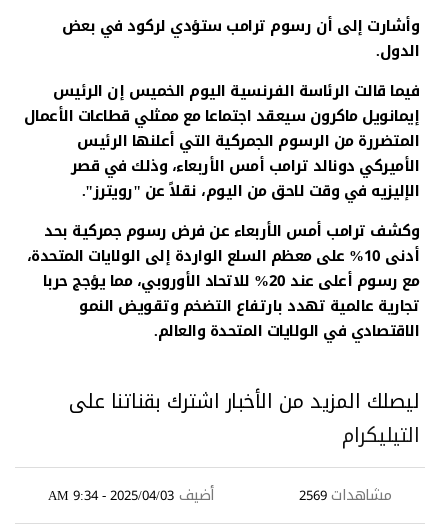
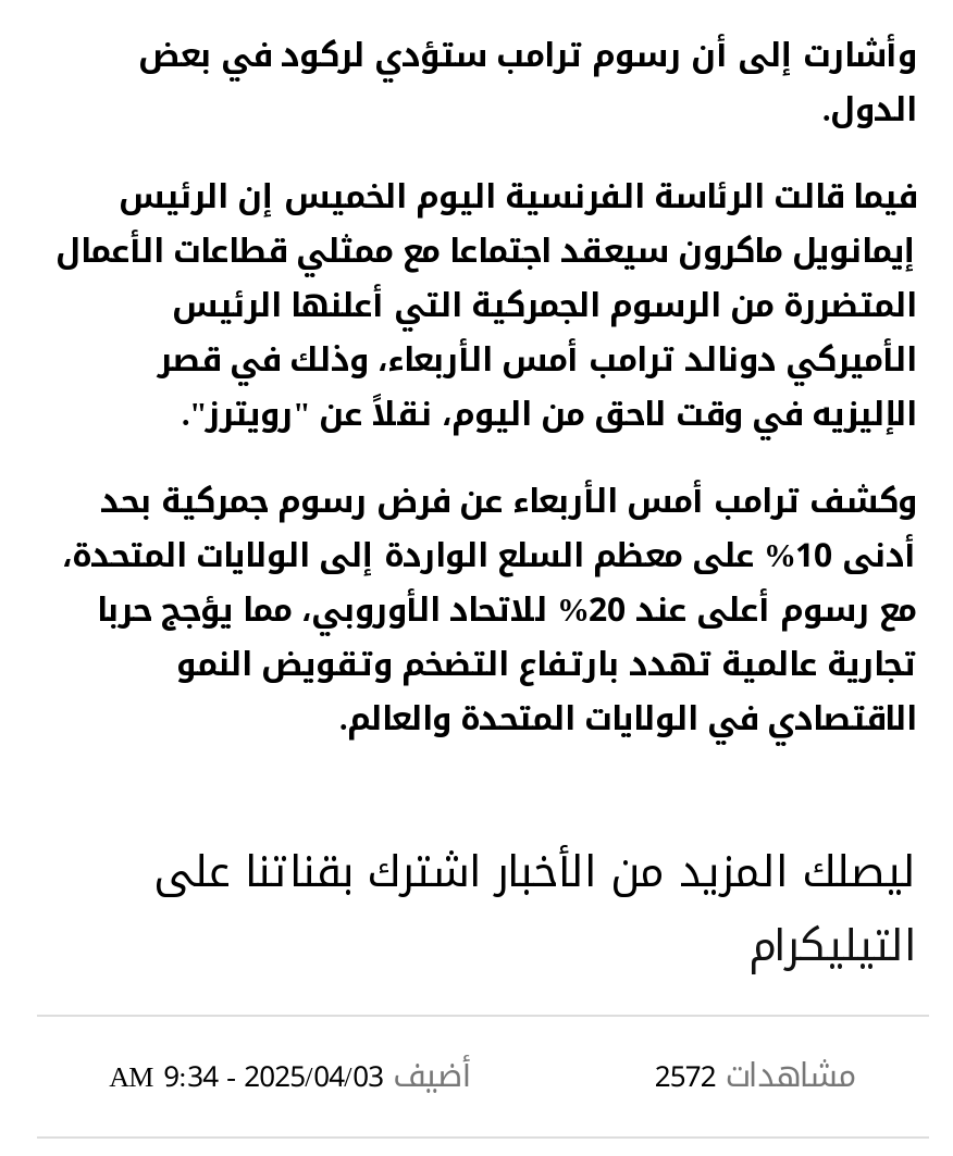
- مشاهدات 2569
+ مشاهدات 2572
